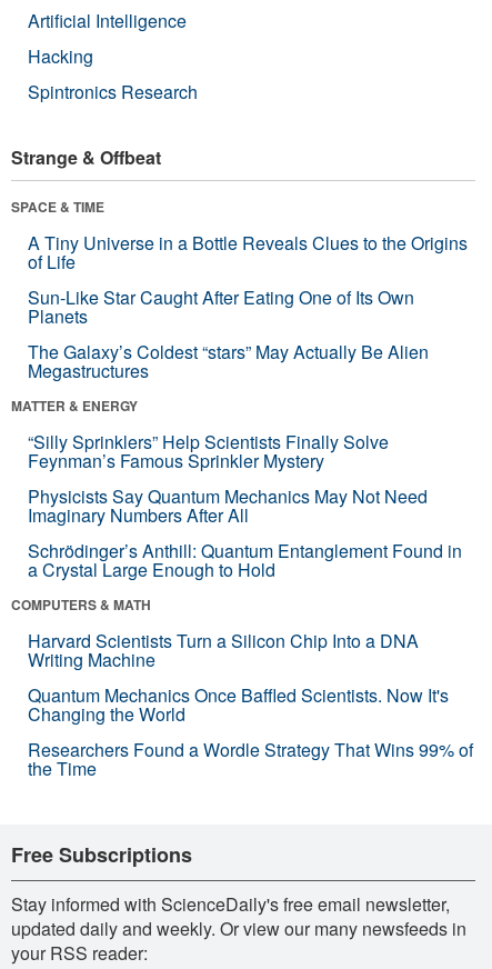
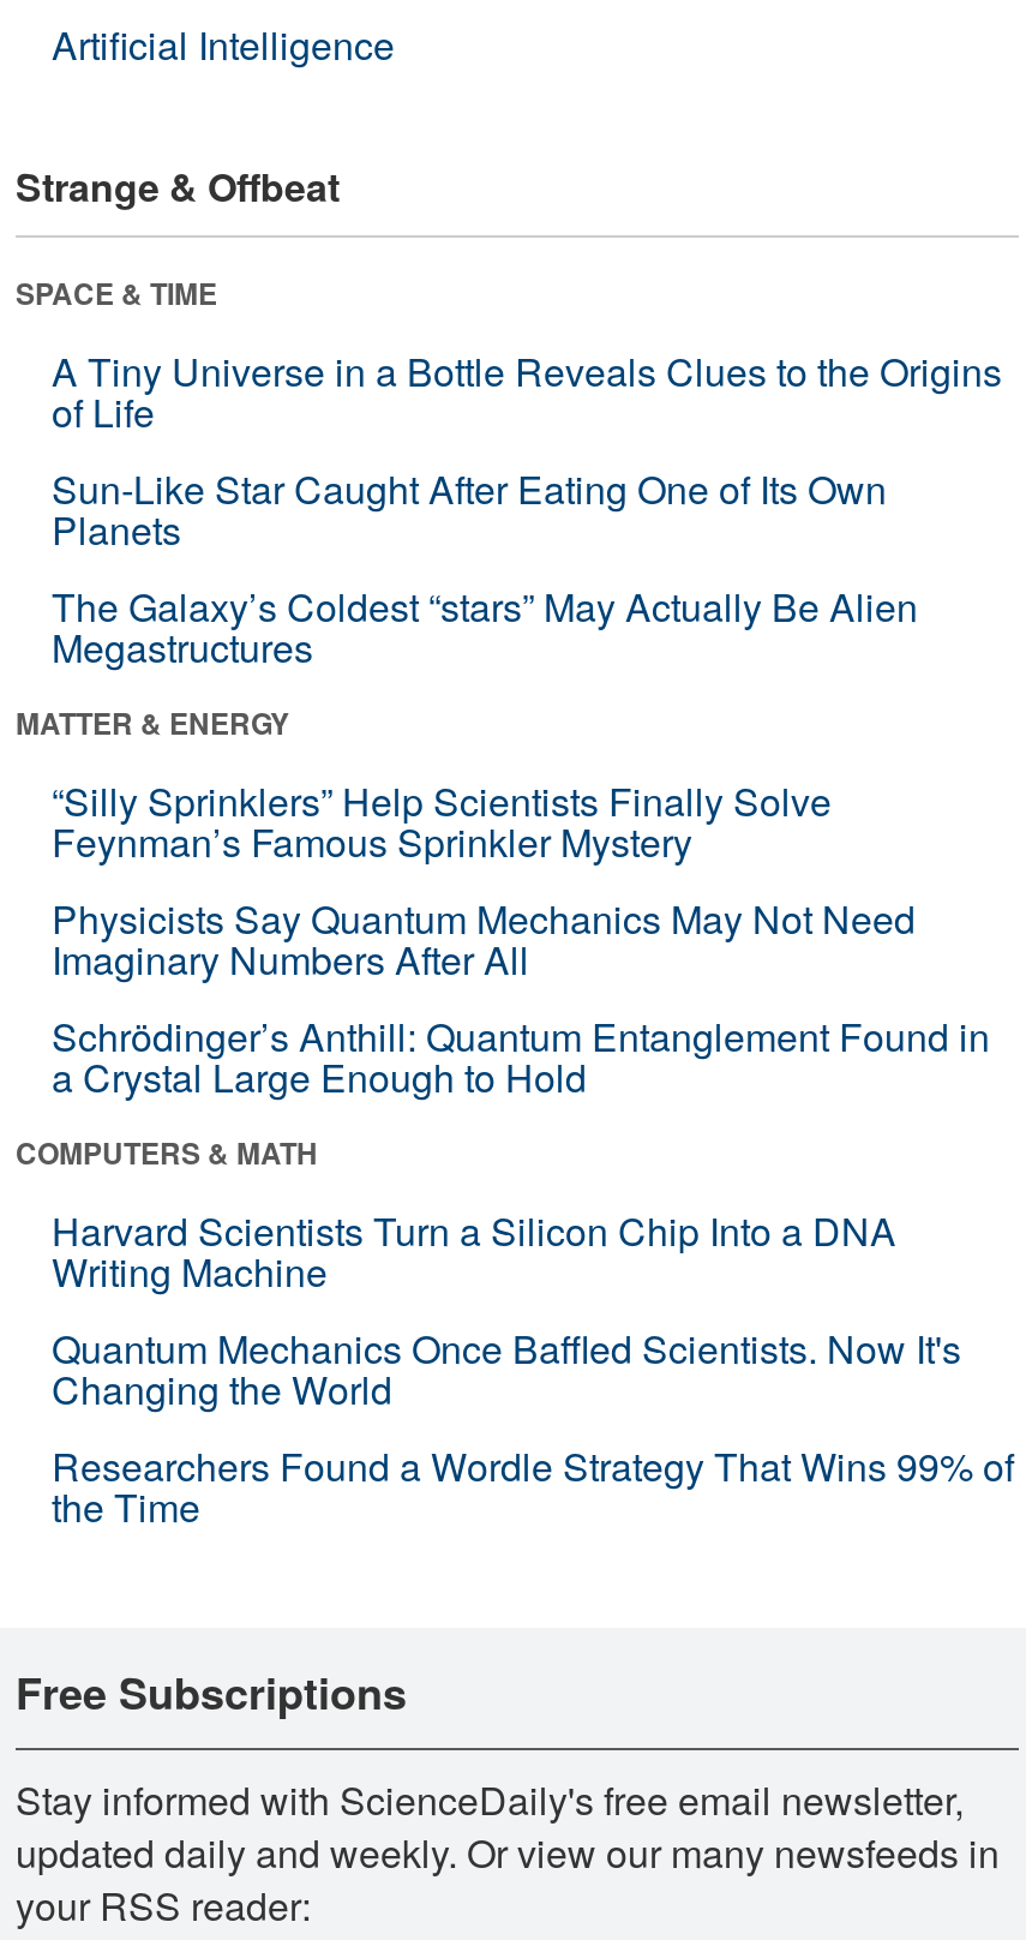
- Hacking
- Spintronics Research
